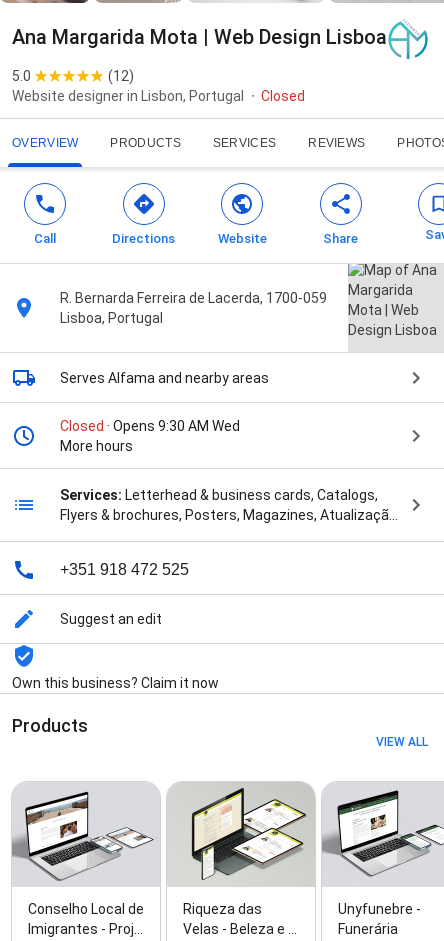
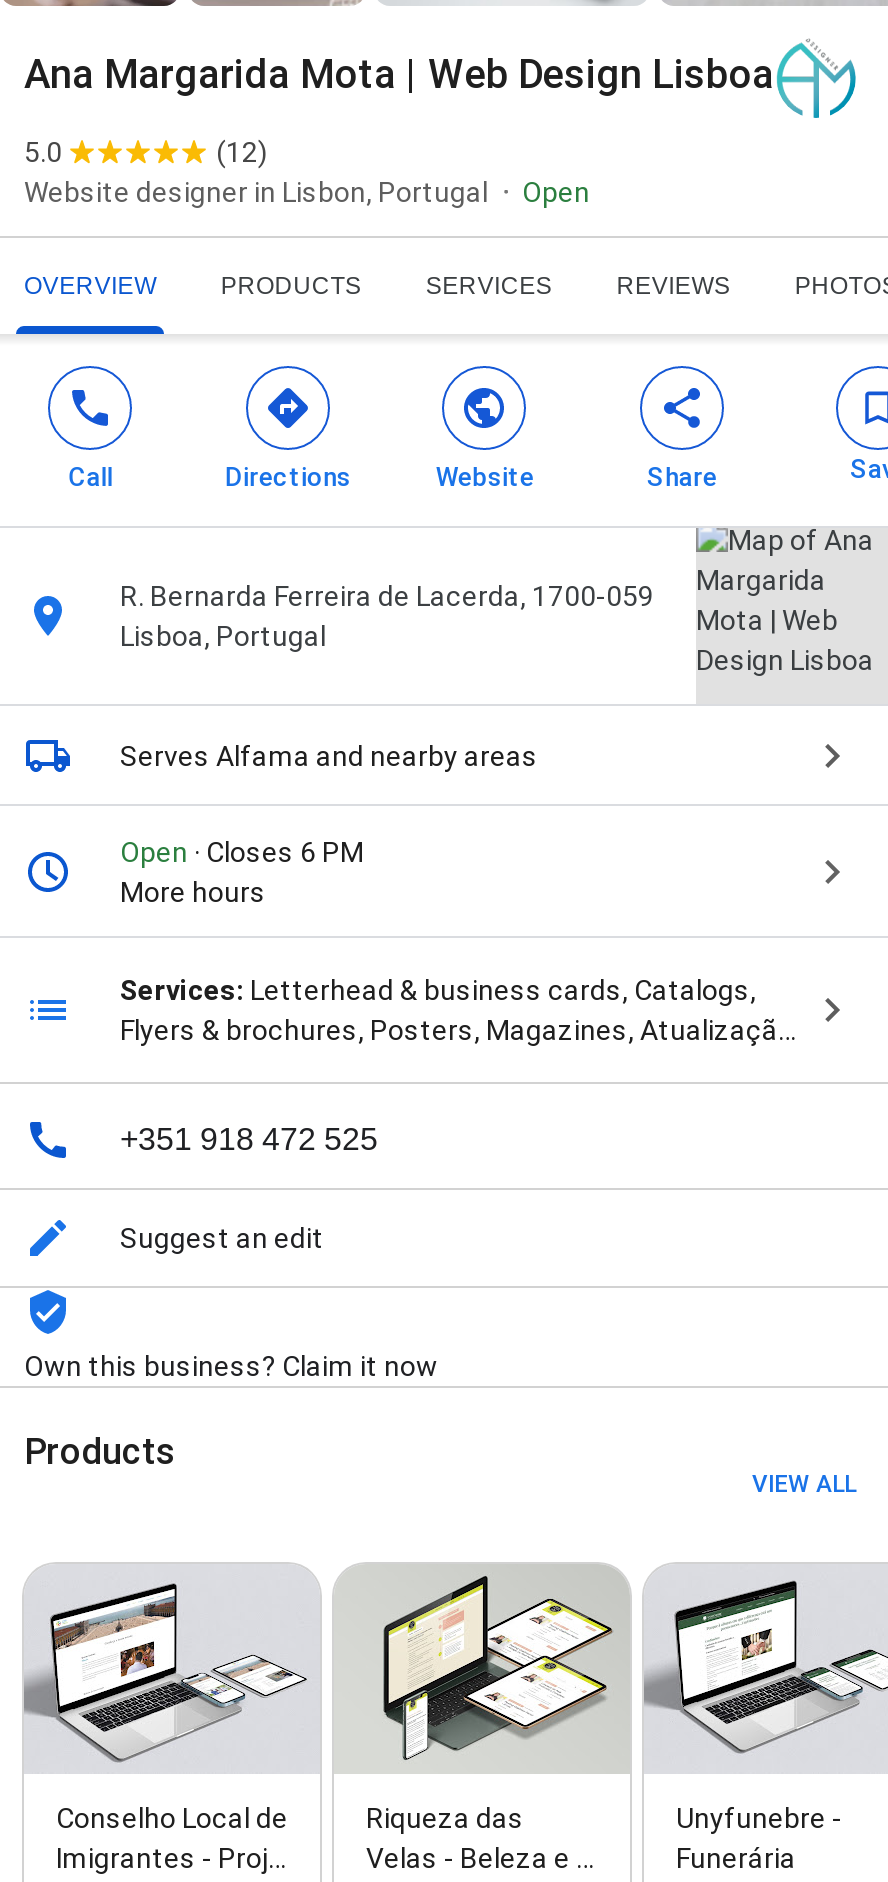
- Closed
+ Open

- Closed · Opens 9:30 AM Wed
+ Open · Closes 6 PM
